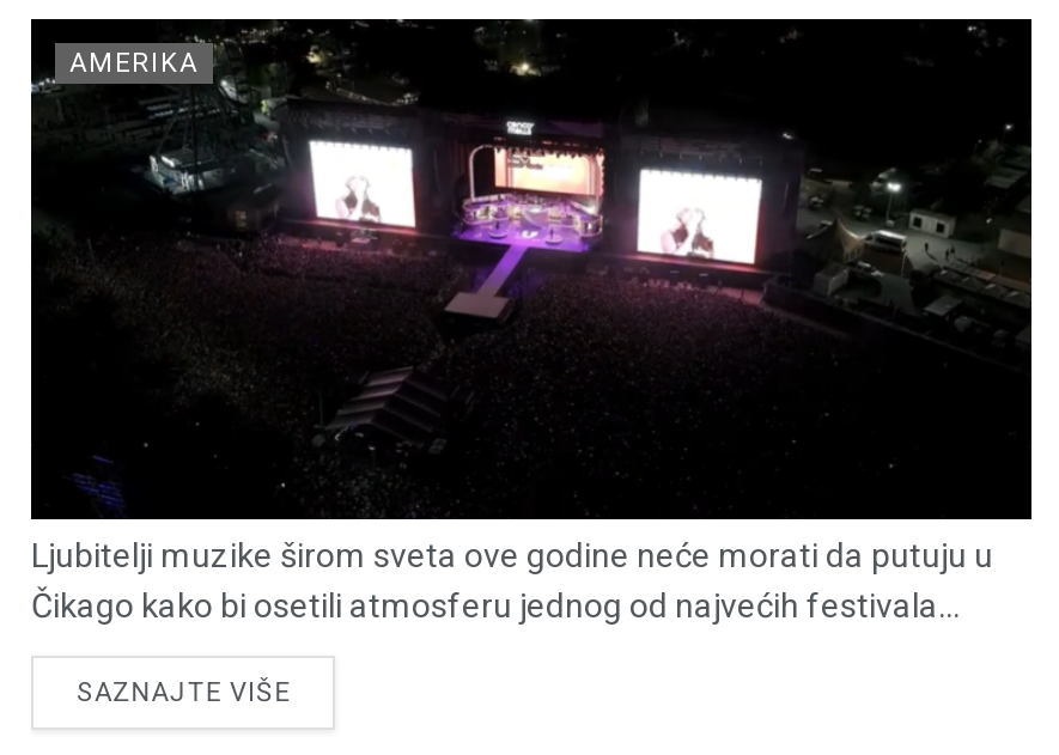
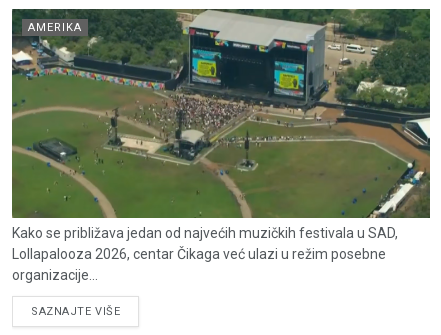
- [image]
- Ljubitelji muzike širom sveta ove godine neće morati da putuju u
- Čikago kako bi osetili atmosferu jednog od najvećih festivala...
+ [image]
+ Kako se približava jedan od najvećih muzičkih festivala u SAD,
+ Lollapalooza 2026, centar Čikaga već ulazi u režim posebne
+ organizacije...
